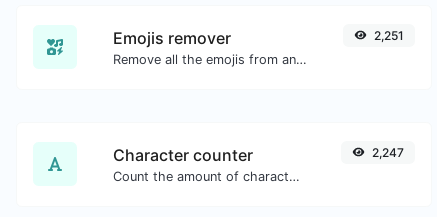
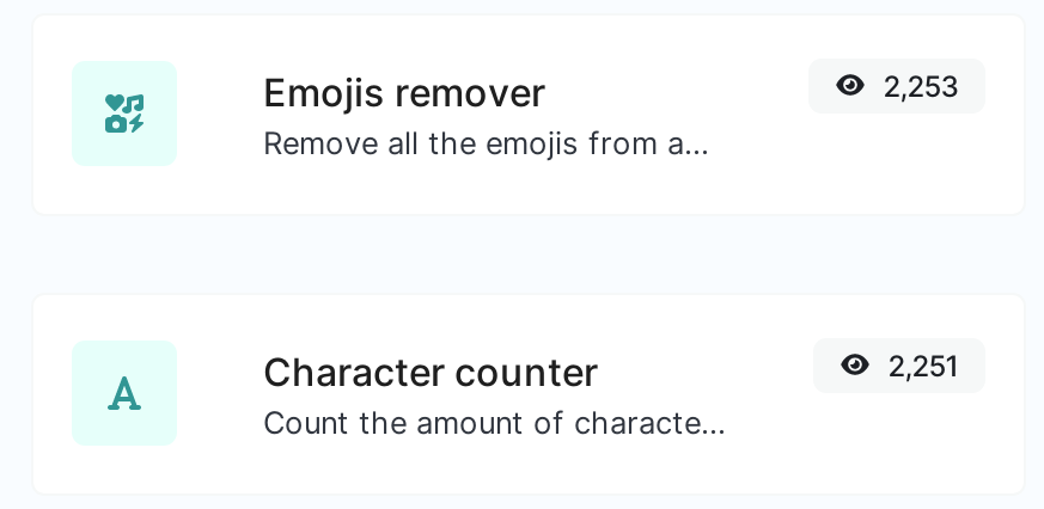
- 2,251
+ 2,253

- 2,247
+ 2,251
